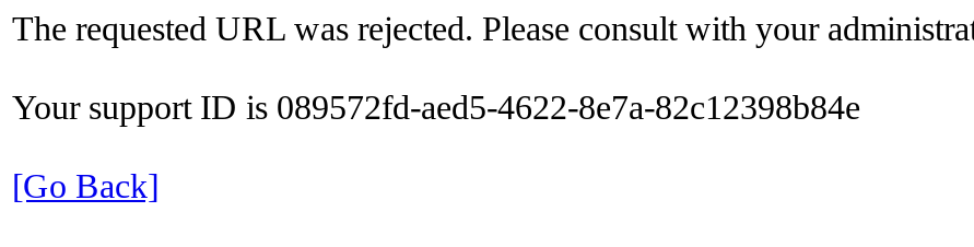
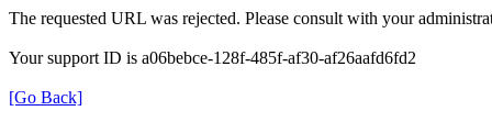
- Your support ID is 089572fd-aed5-4622-8e7a-82c12398b84e
+ Your support ID is a06bebce-128f-485f-af30-af26aafd6fd2
